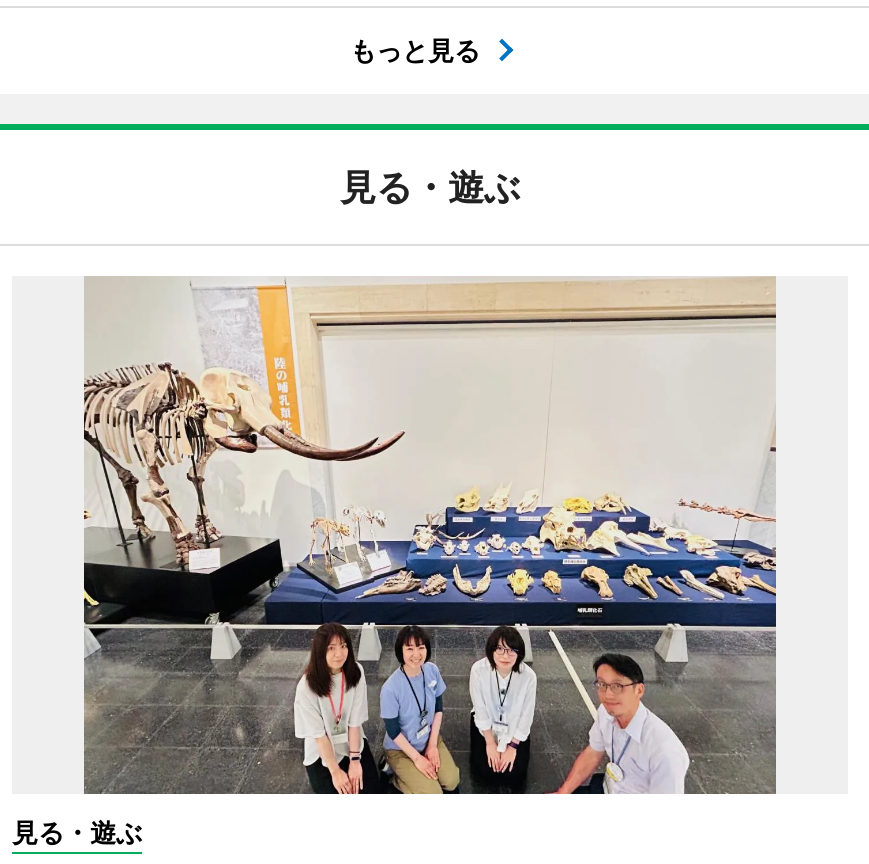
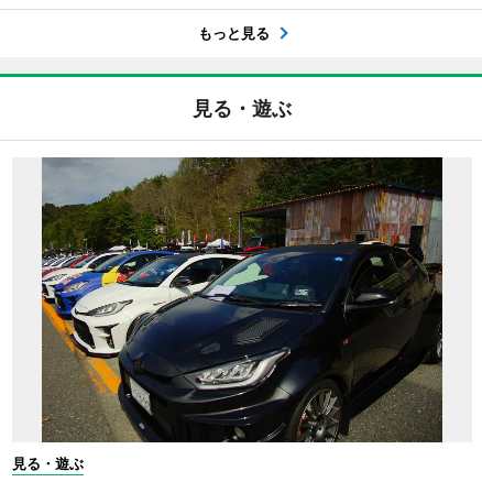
- [image]
+ [image]
